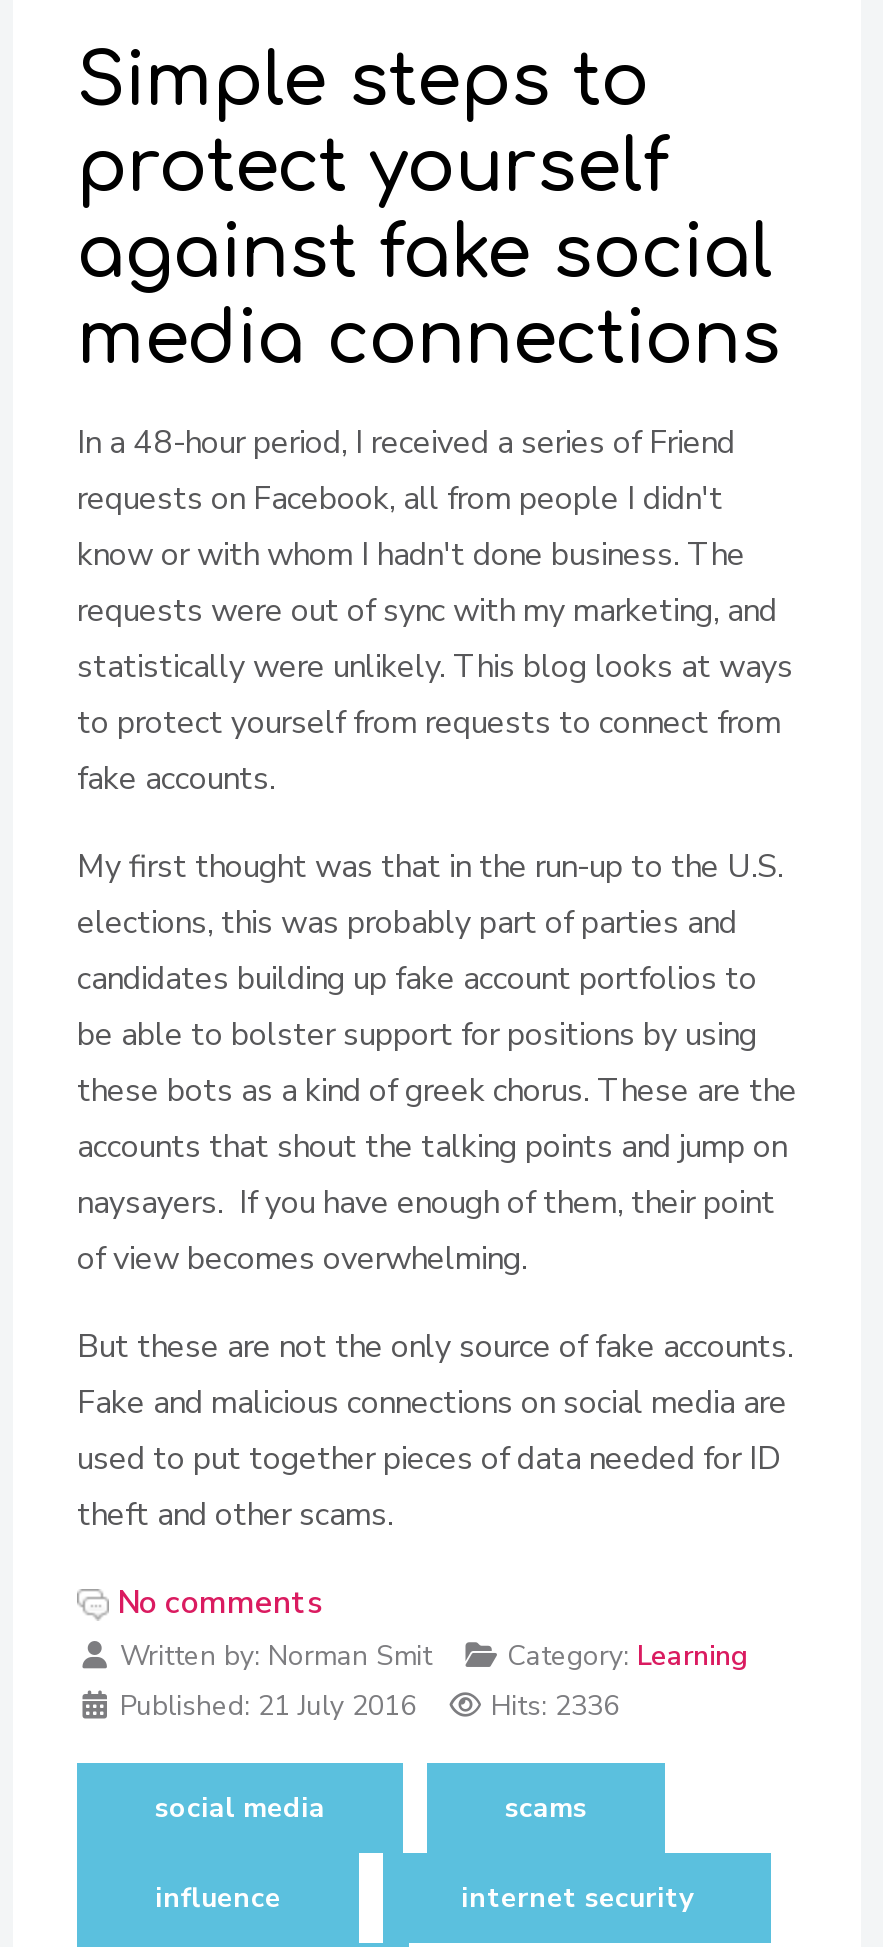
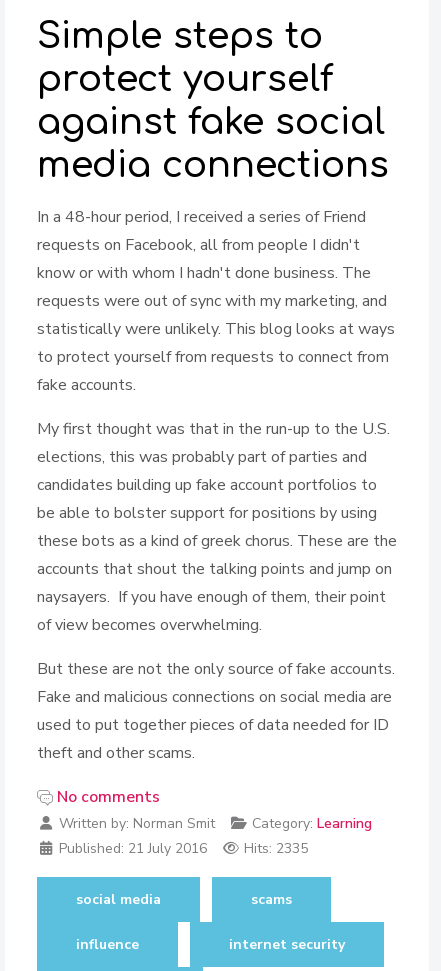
- Published: 21 July 2016 Hits: 2336
+ Published: 21 July 2016 Hits: 2335
